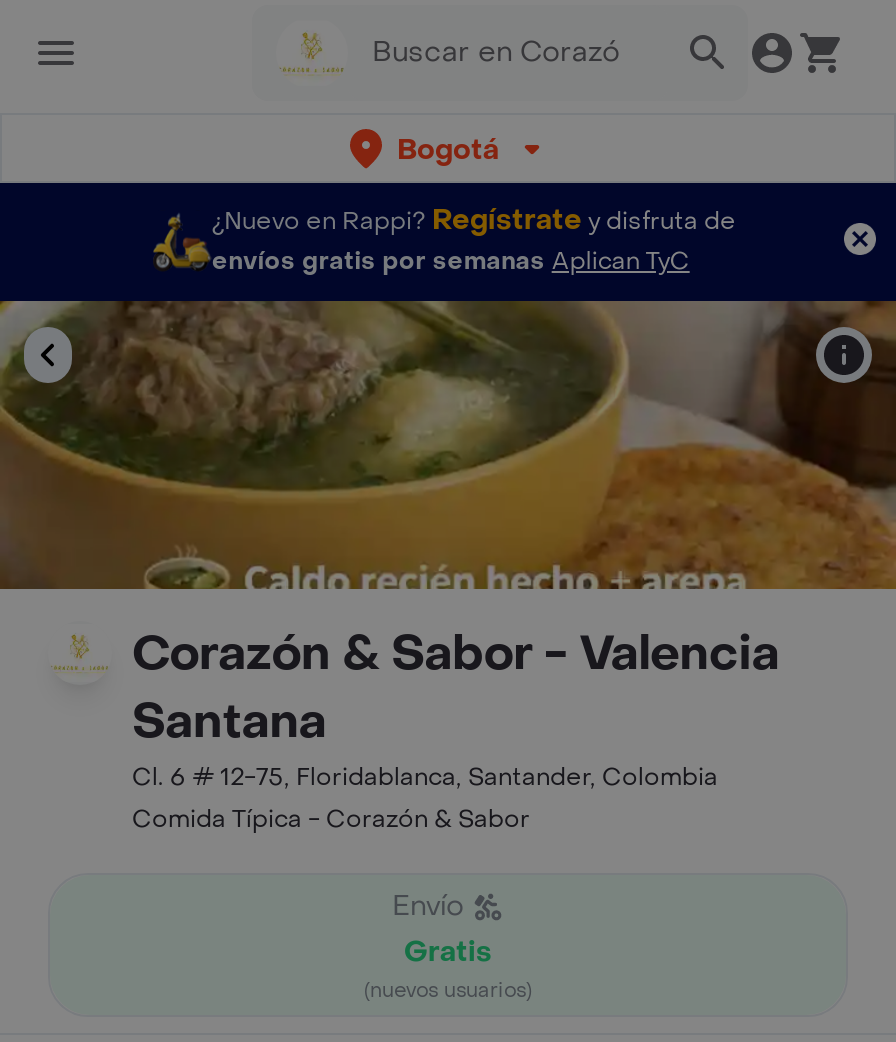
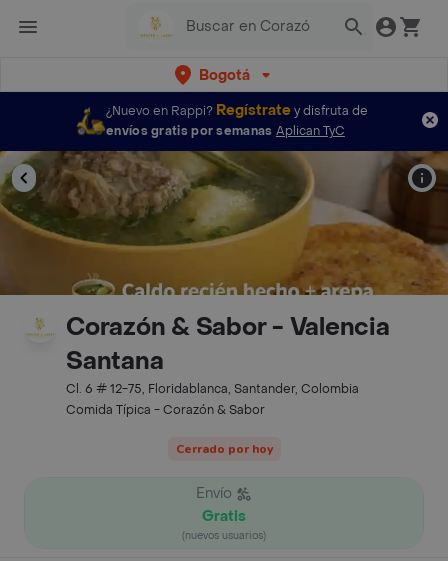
+ Cerrado por hoy
